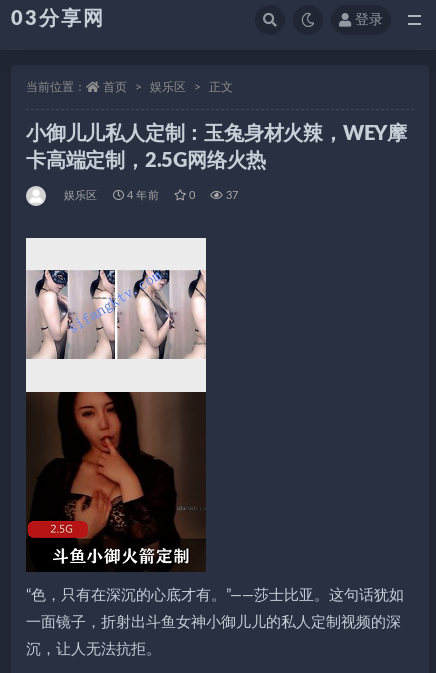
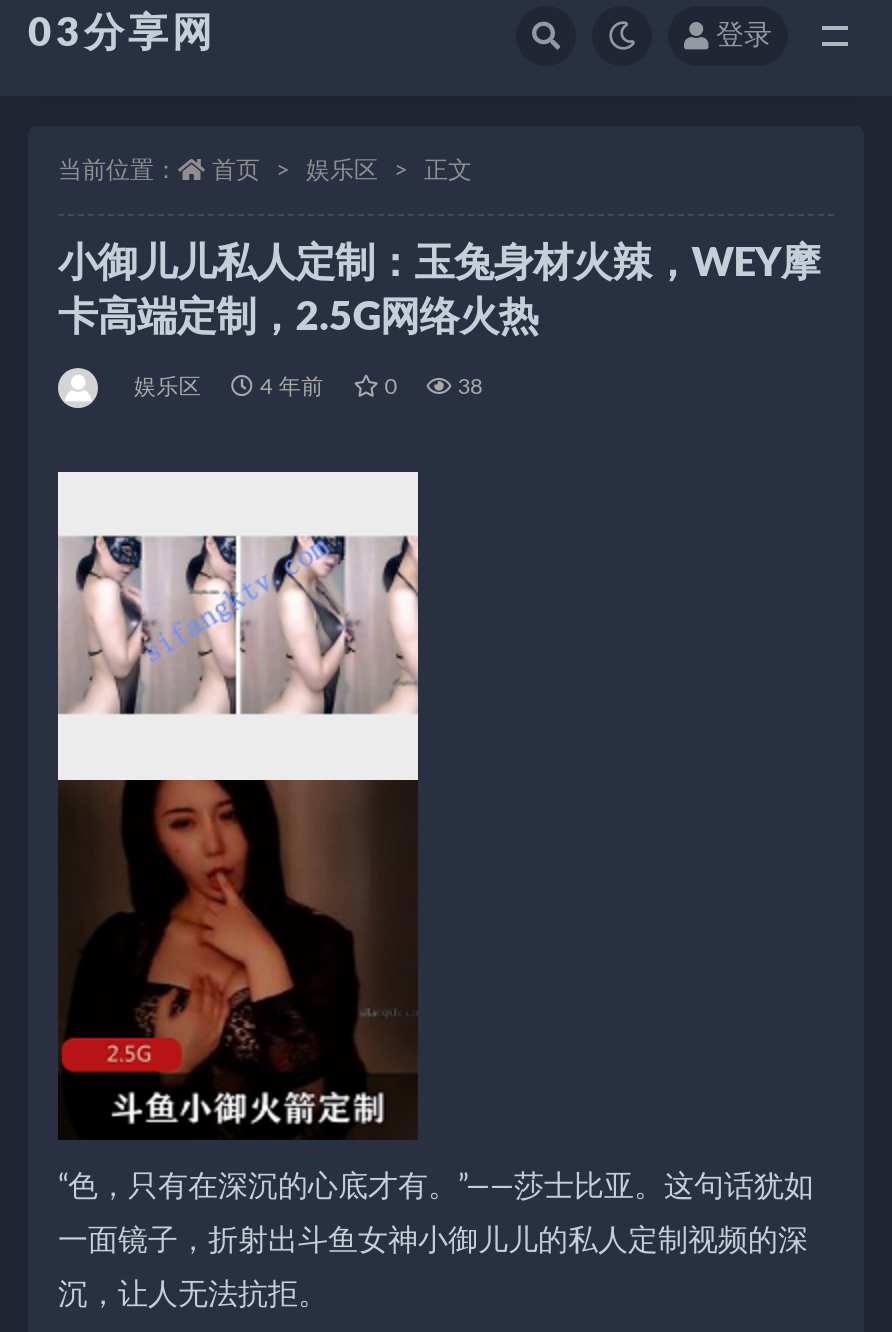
- 37
+ 38
